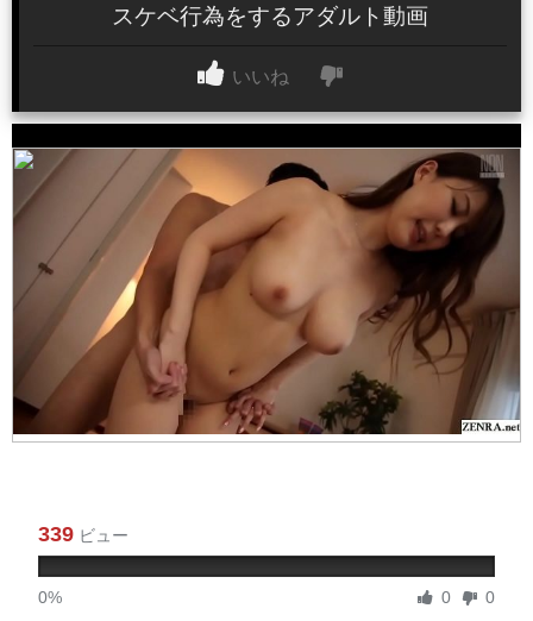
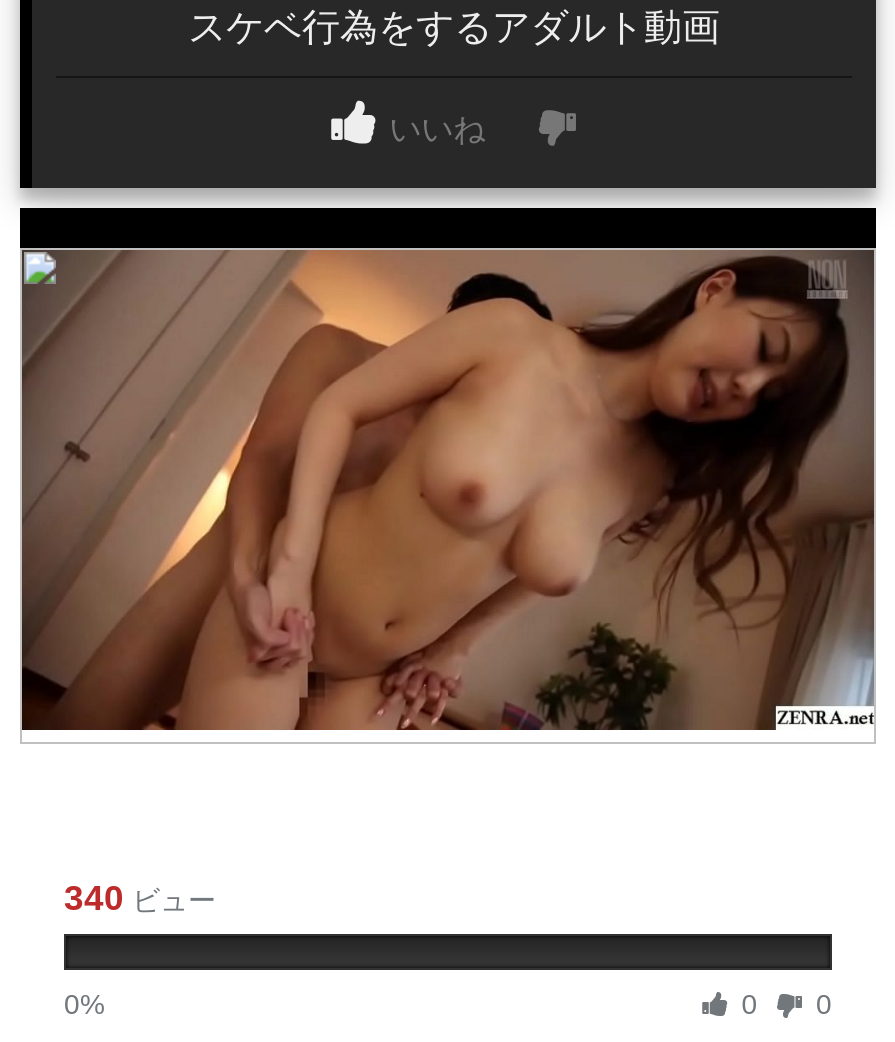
- 339ビュー
+ 340ビュー
